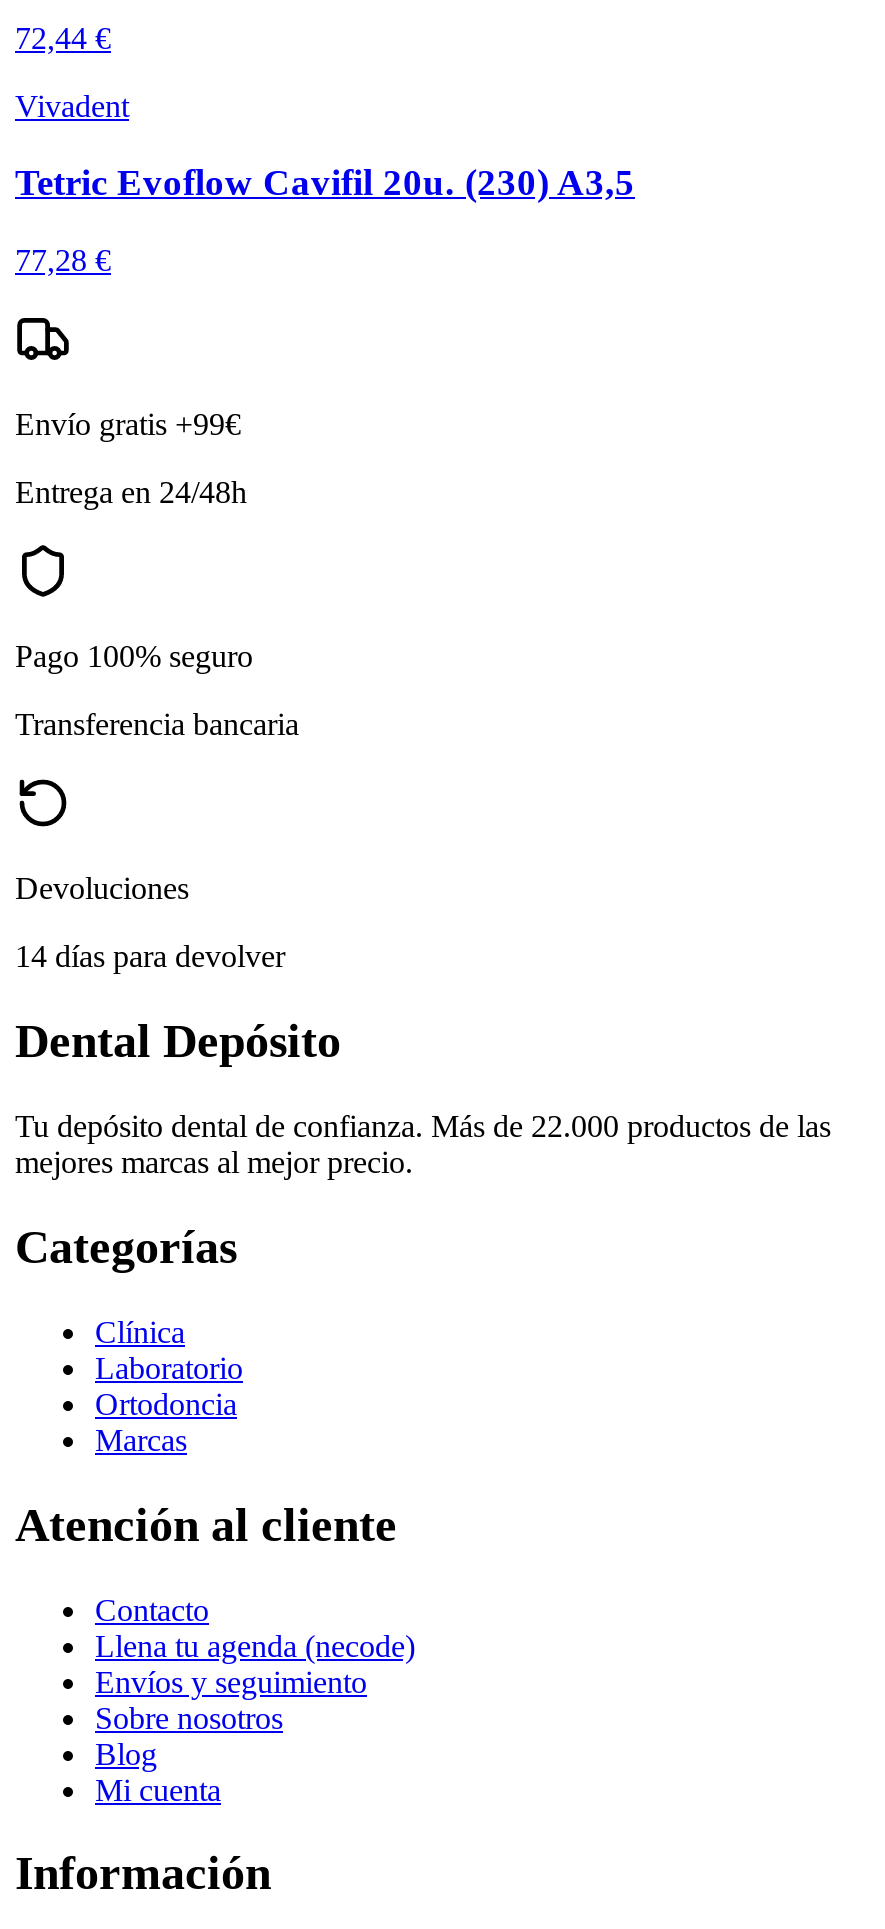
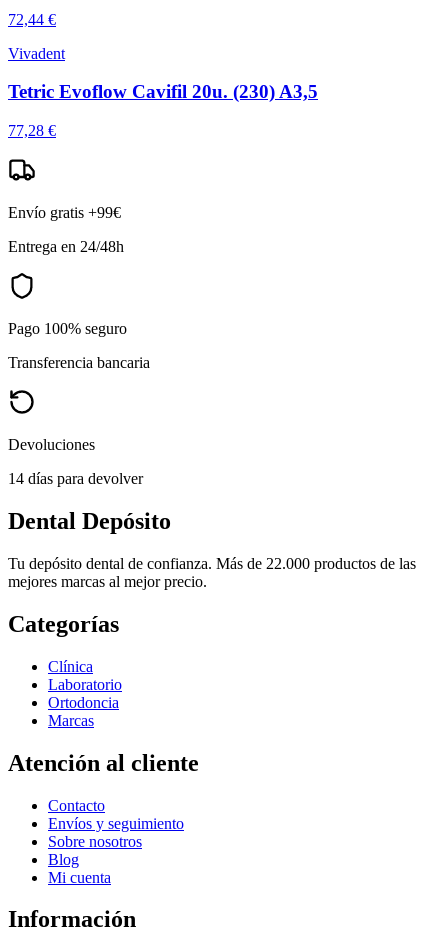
- Llena tu agenda (necode)
